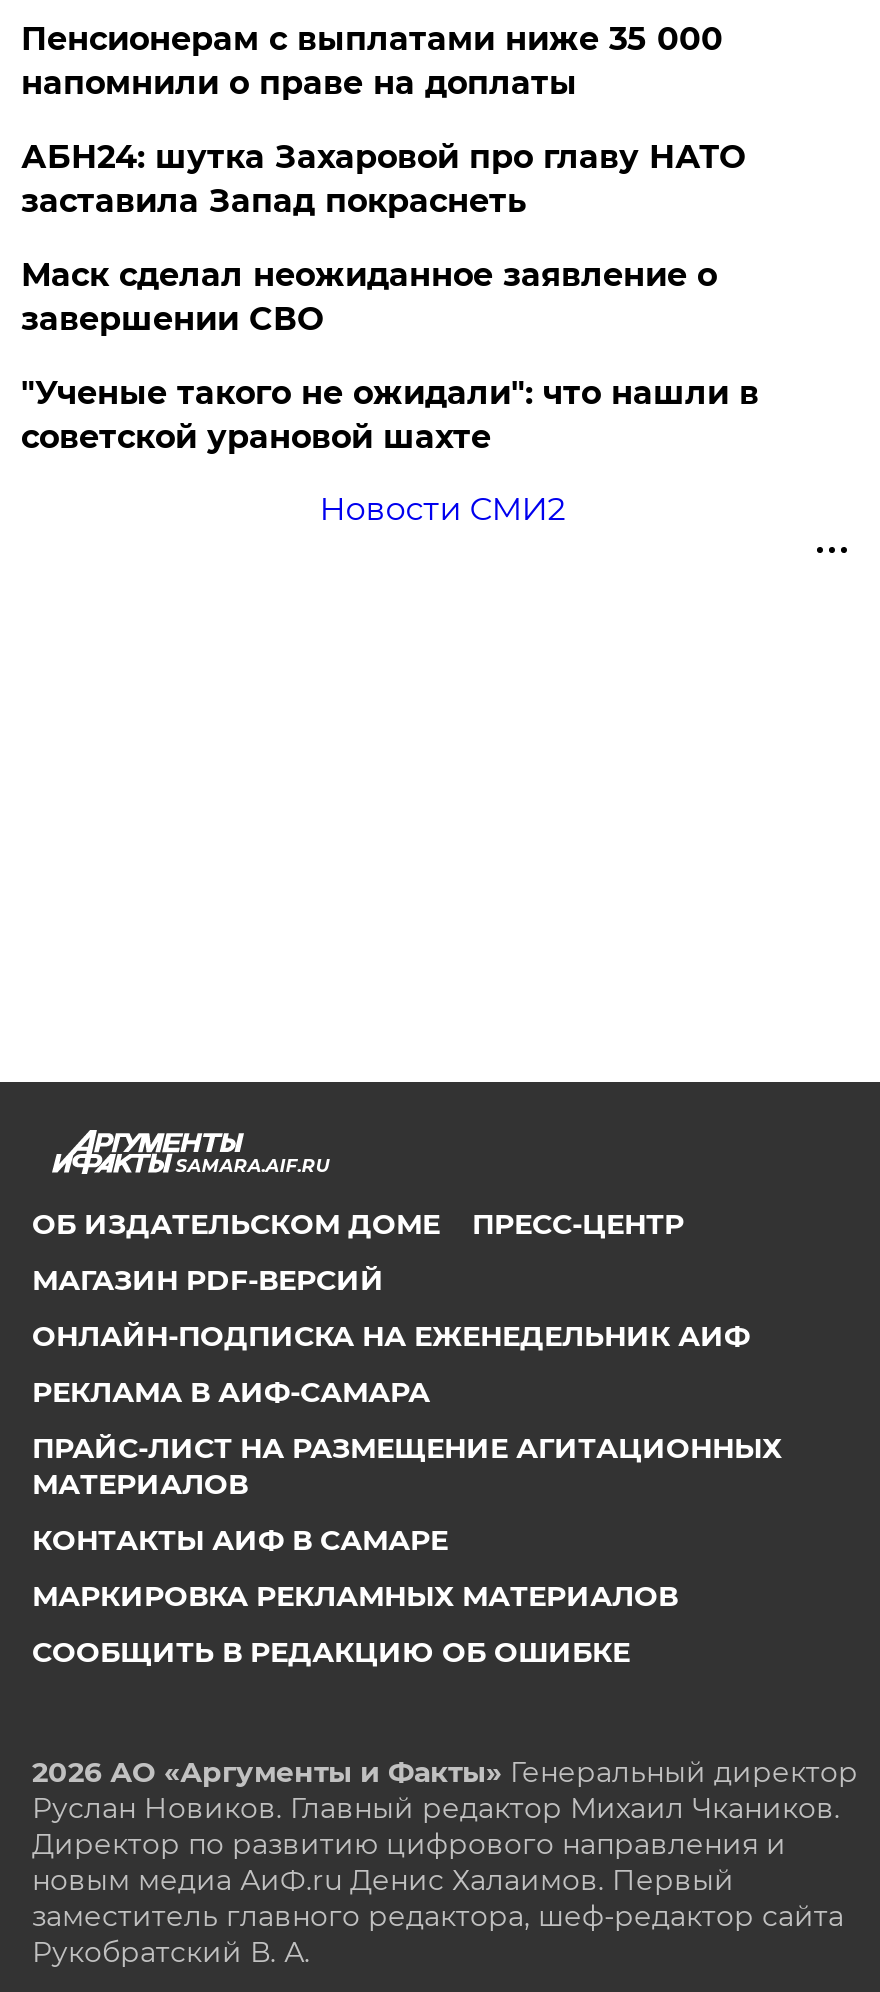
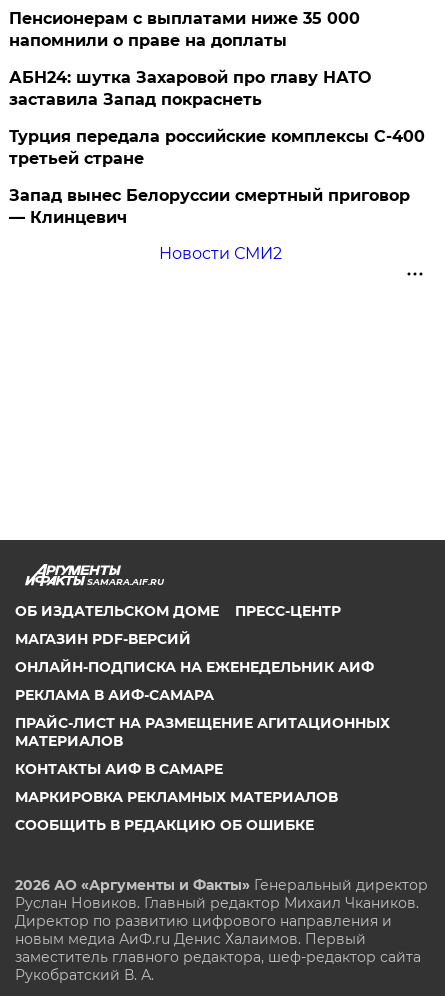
- Маск сделал неожиданное заявление о
- завершении СВО
+ Турция передала российские комплексы С-400
+ третьей стране

- "Ученые такого не ожидали": что нашли в
- советской урановой шахте
+ Запад вынес Белоруссии смертный приговор
+ — Клинцевич
